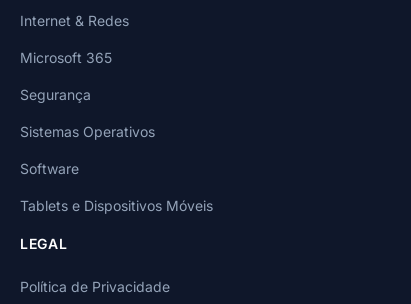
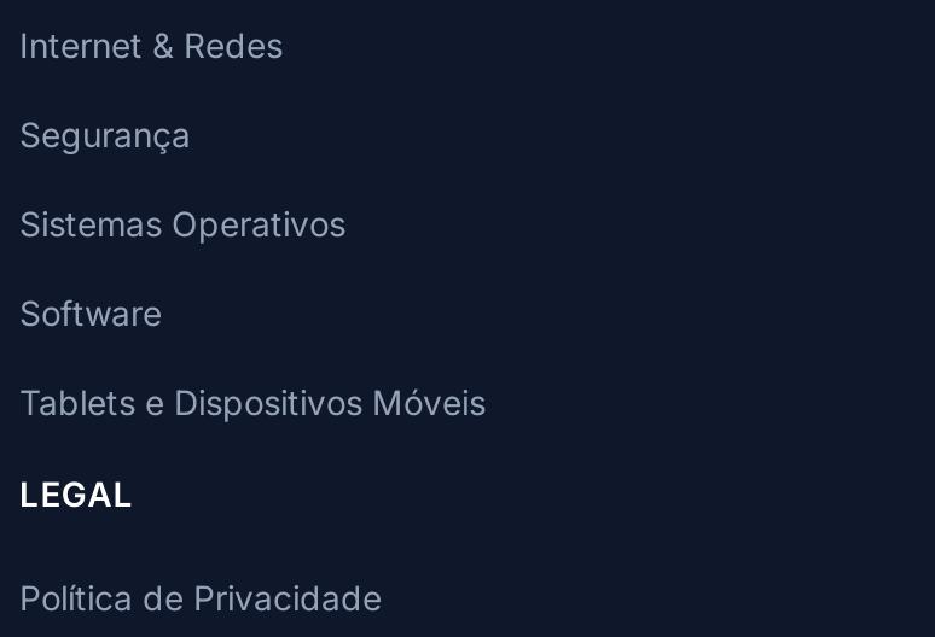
- Microsoft 365
